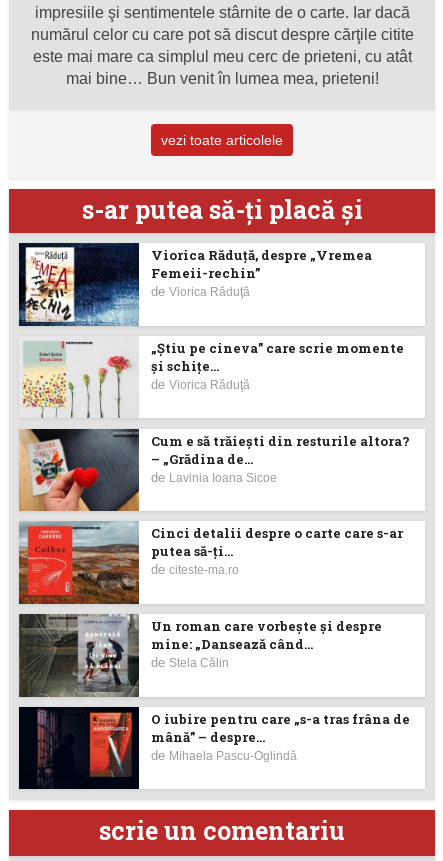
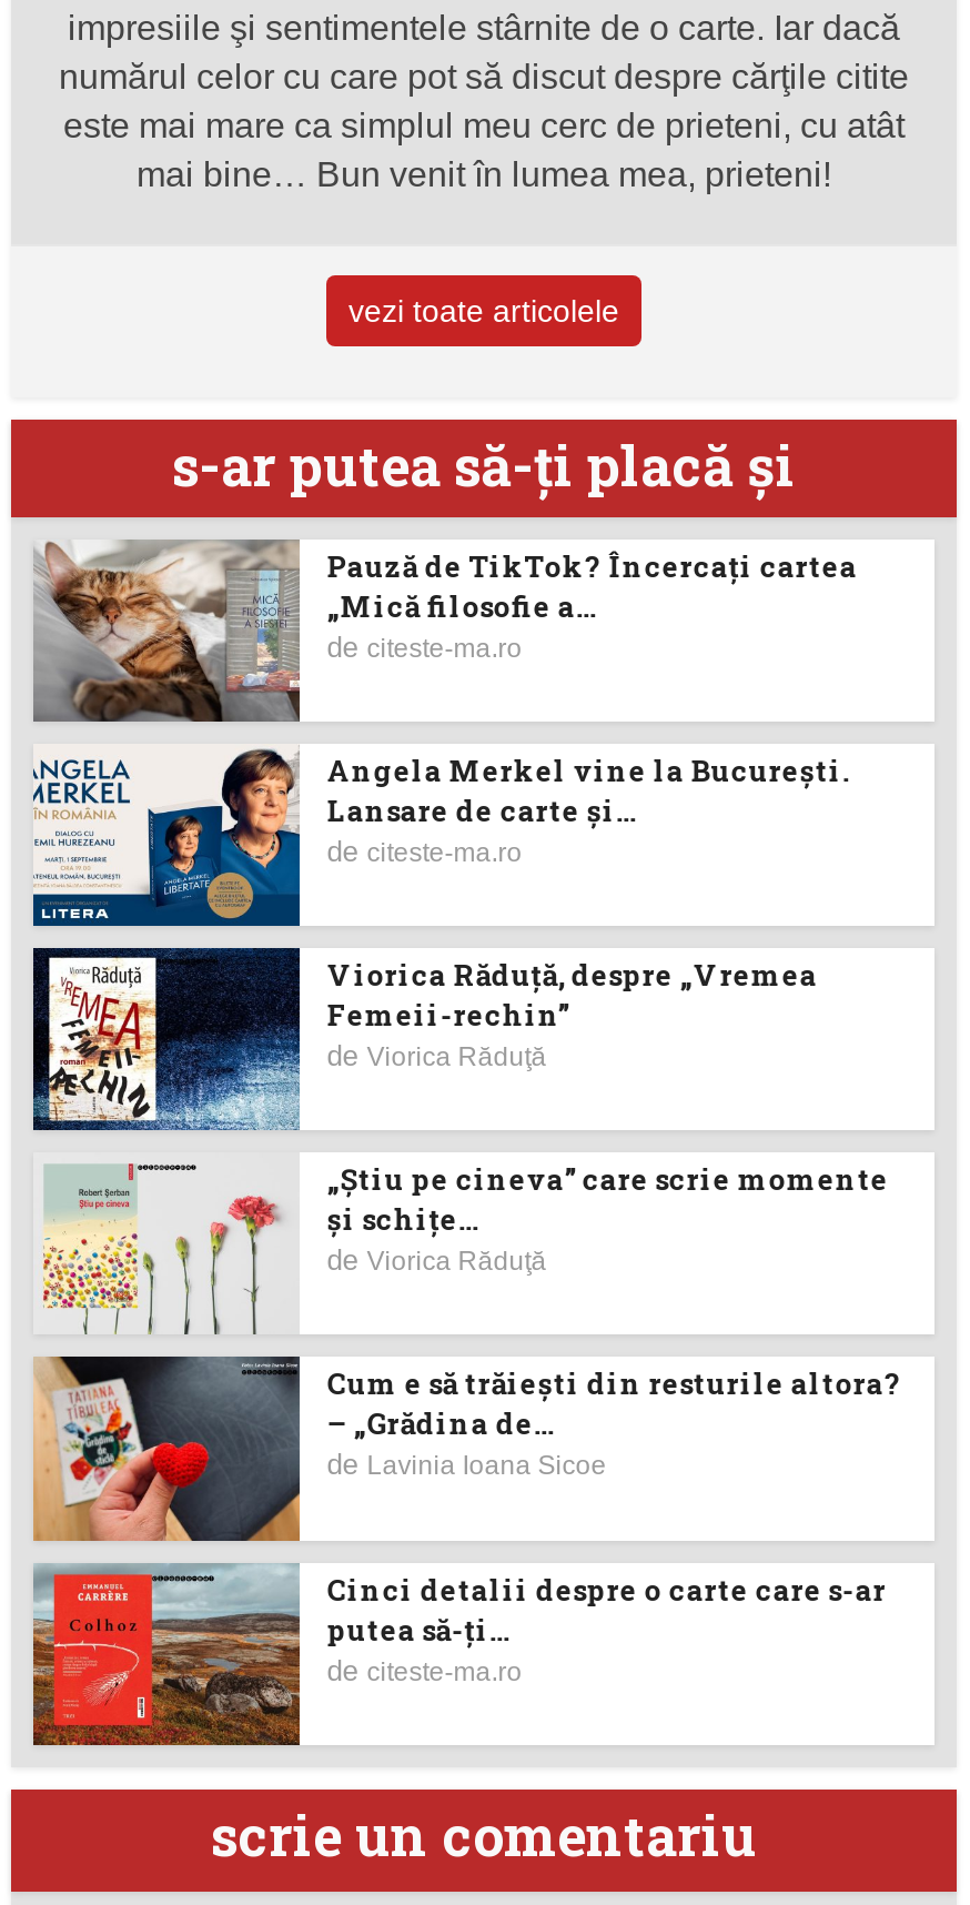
+ [image]

+ [image]
+ Pauză de TikTok? Încercaţi cartea
+ „Mică filosofie a...
+ de citeste-ma.ro
+ Angela Merkel vine la București.
+ Lansare de carte şi...
+ de citeste-ma.ro

moved down: [image] | Viorica Răduţă, despre „Vremea | Femeii-rechin” | ... | putea să-ţi... | de citeste-ma.ro

- [image]
- Un roman care vorbește și despre
- mine: „Dansează când...
- de Stela Călin
- O iubire pentru care „s-a tras frâna de
- mână” – despre...
- de Mihaela Pascu-Oglindă

- [image]
